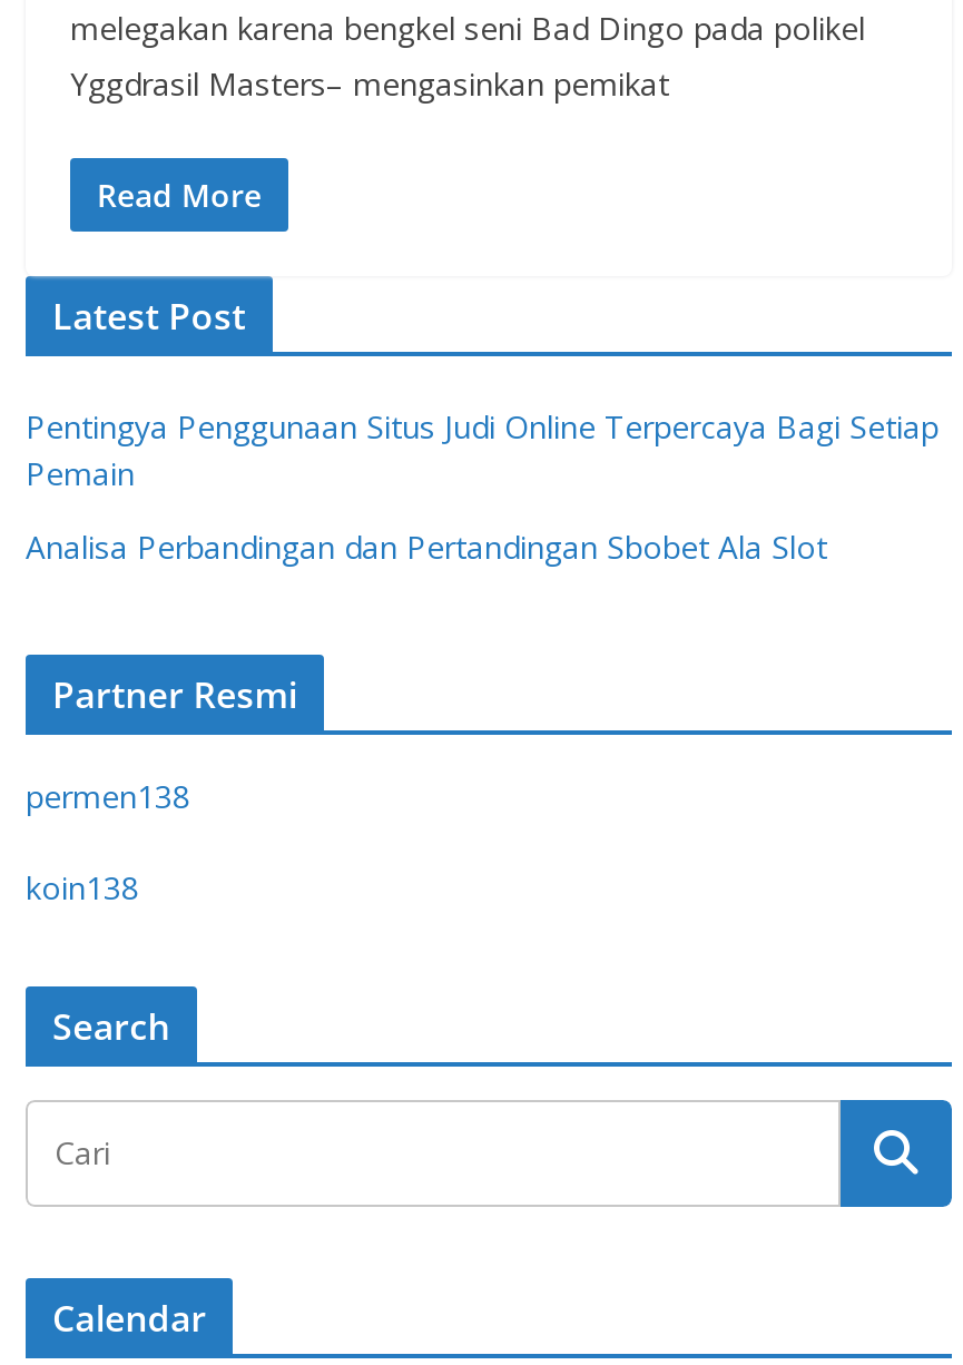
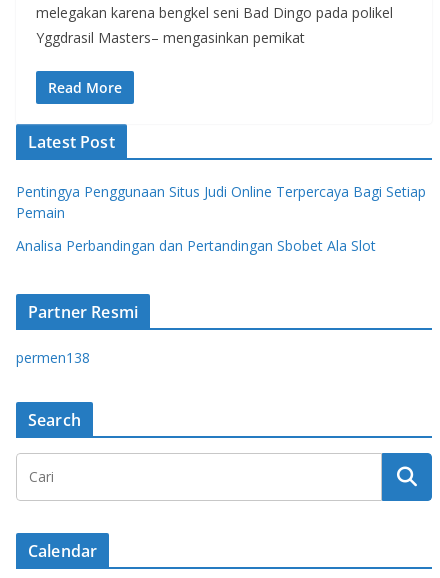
- koin138
